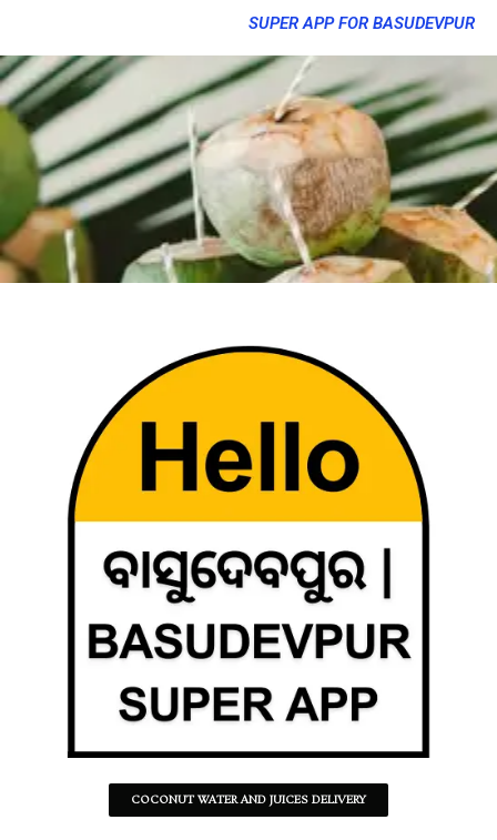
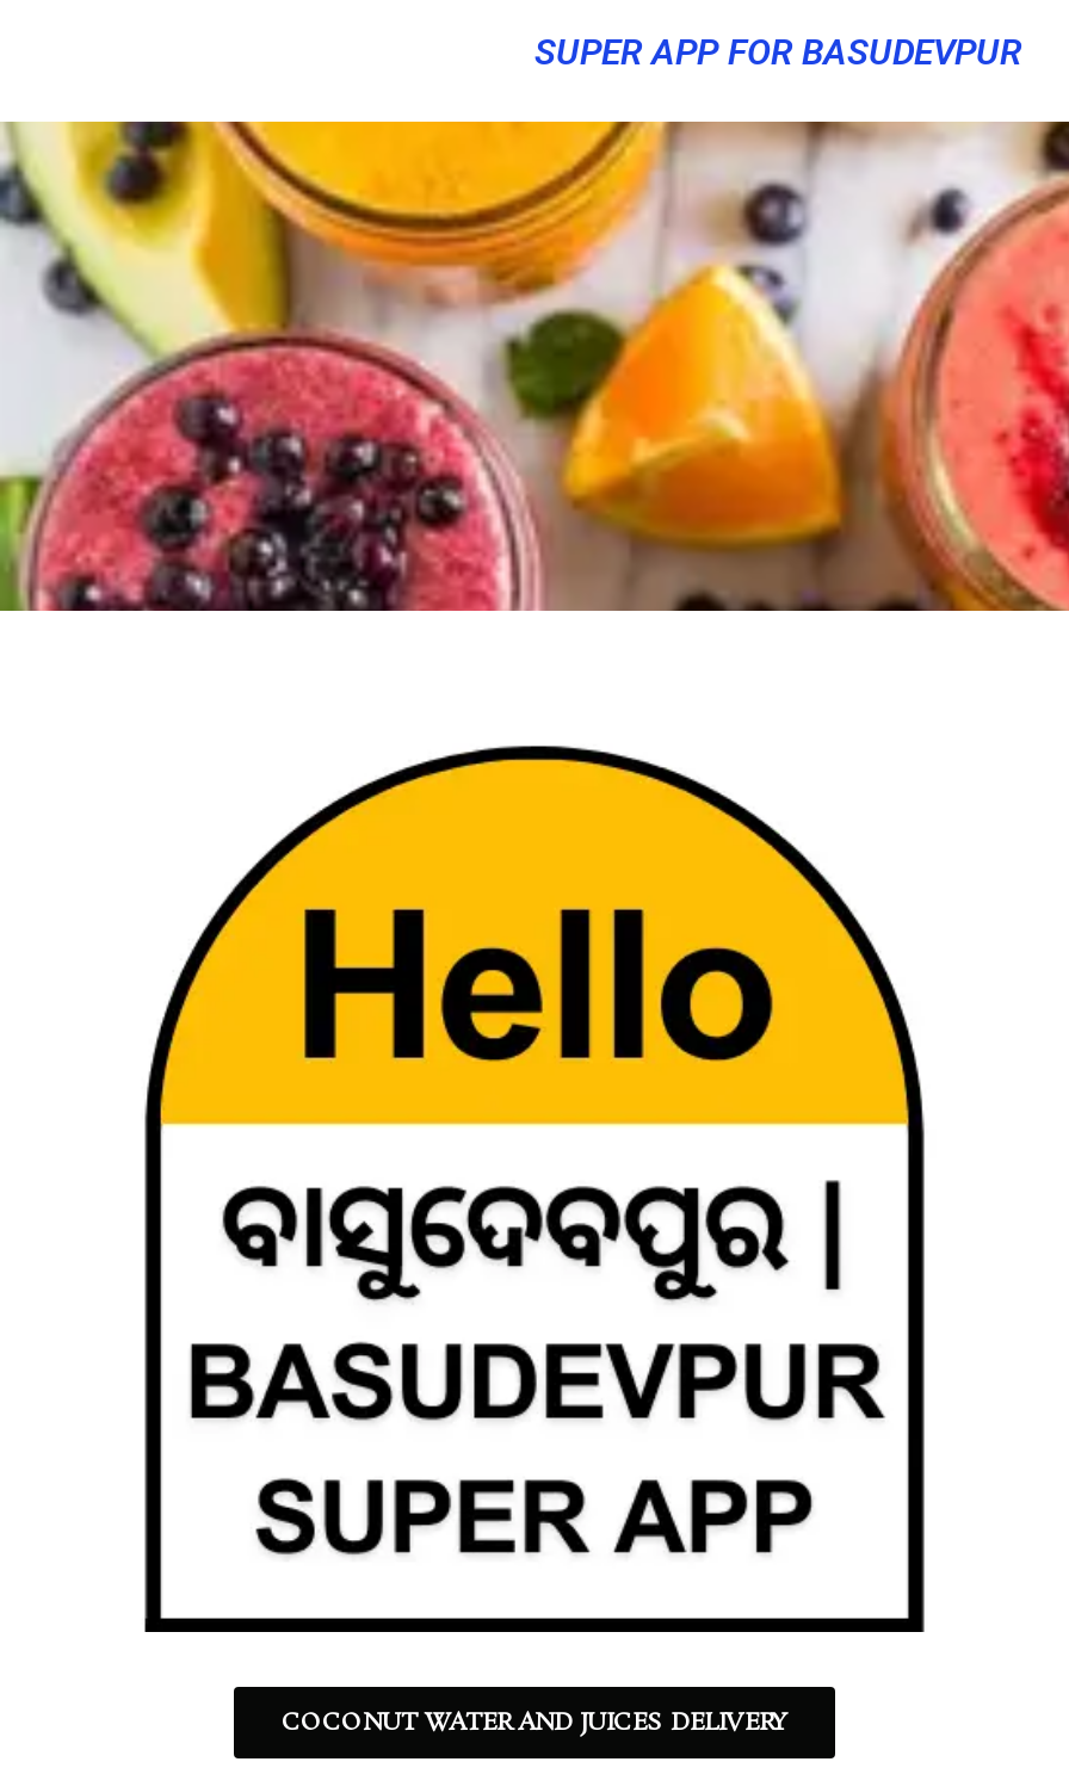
- [image]
+ [image]
